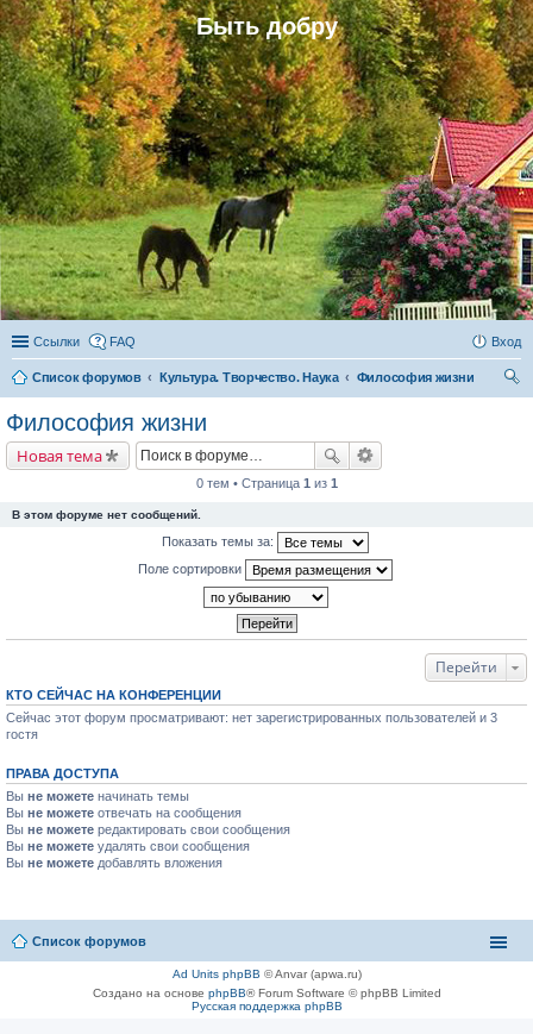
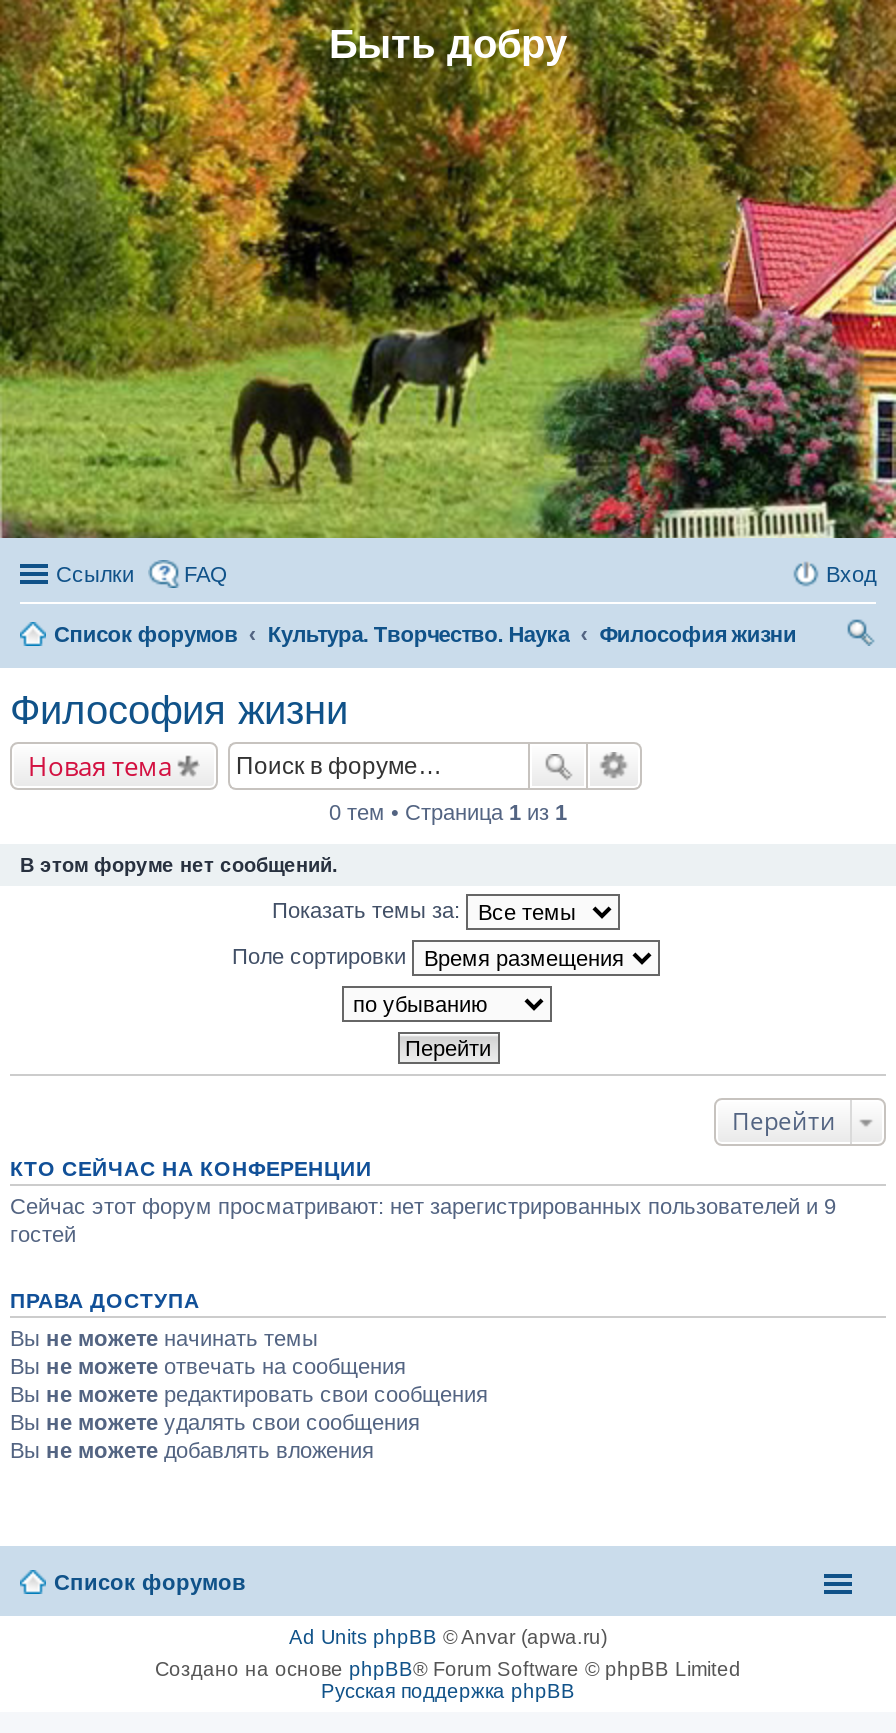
- Сейчас этот форум просматривают: нет зарегистрированных пользователей и 3
- гостя
+ Сейчас этот форум просматривают: нет зарегистрированных пользователей и 9
+ гостей
